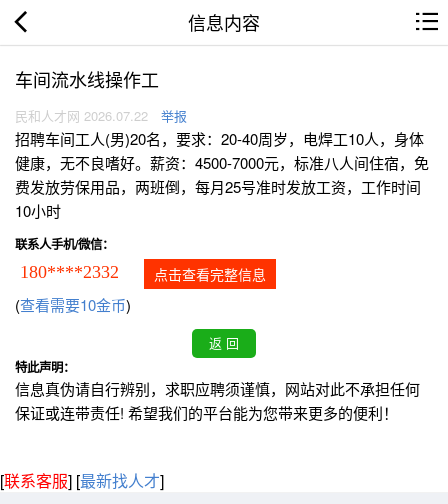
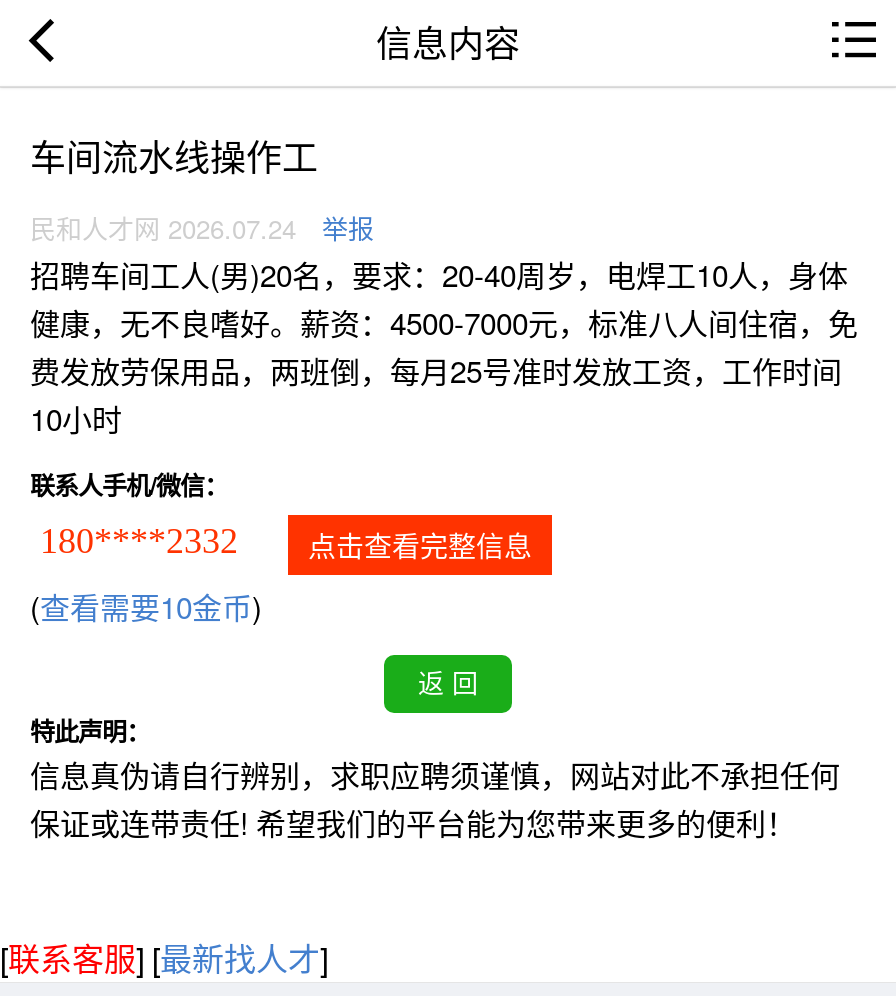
- 民和人才网 2026.07.22 举报
+ 民和人才网 2026.07.24 举报
